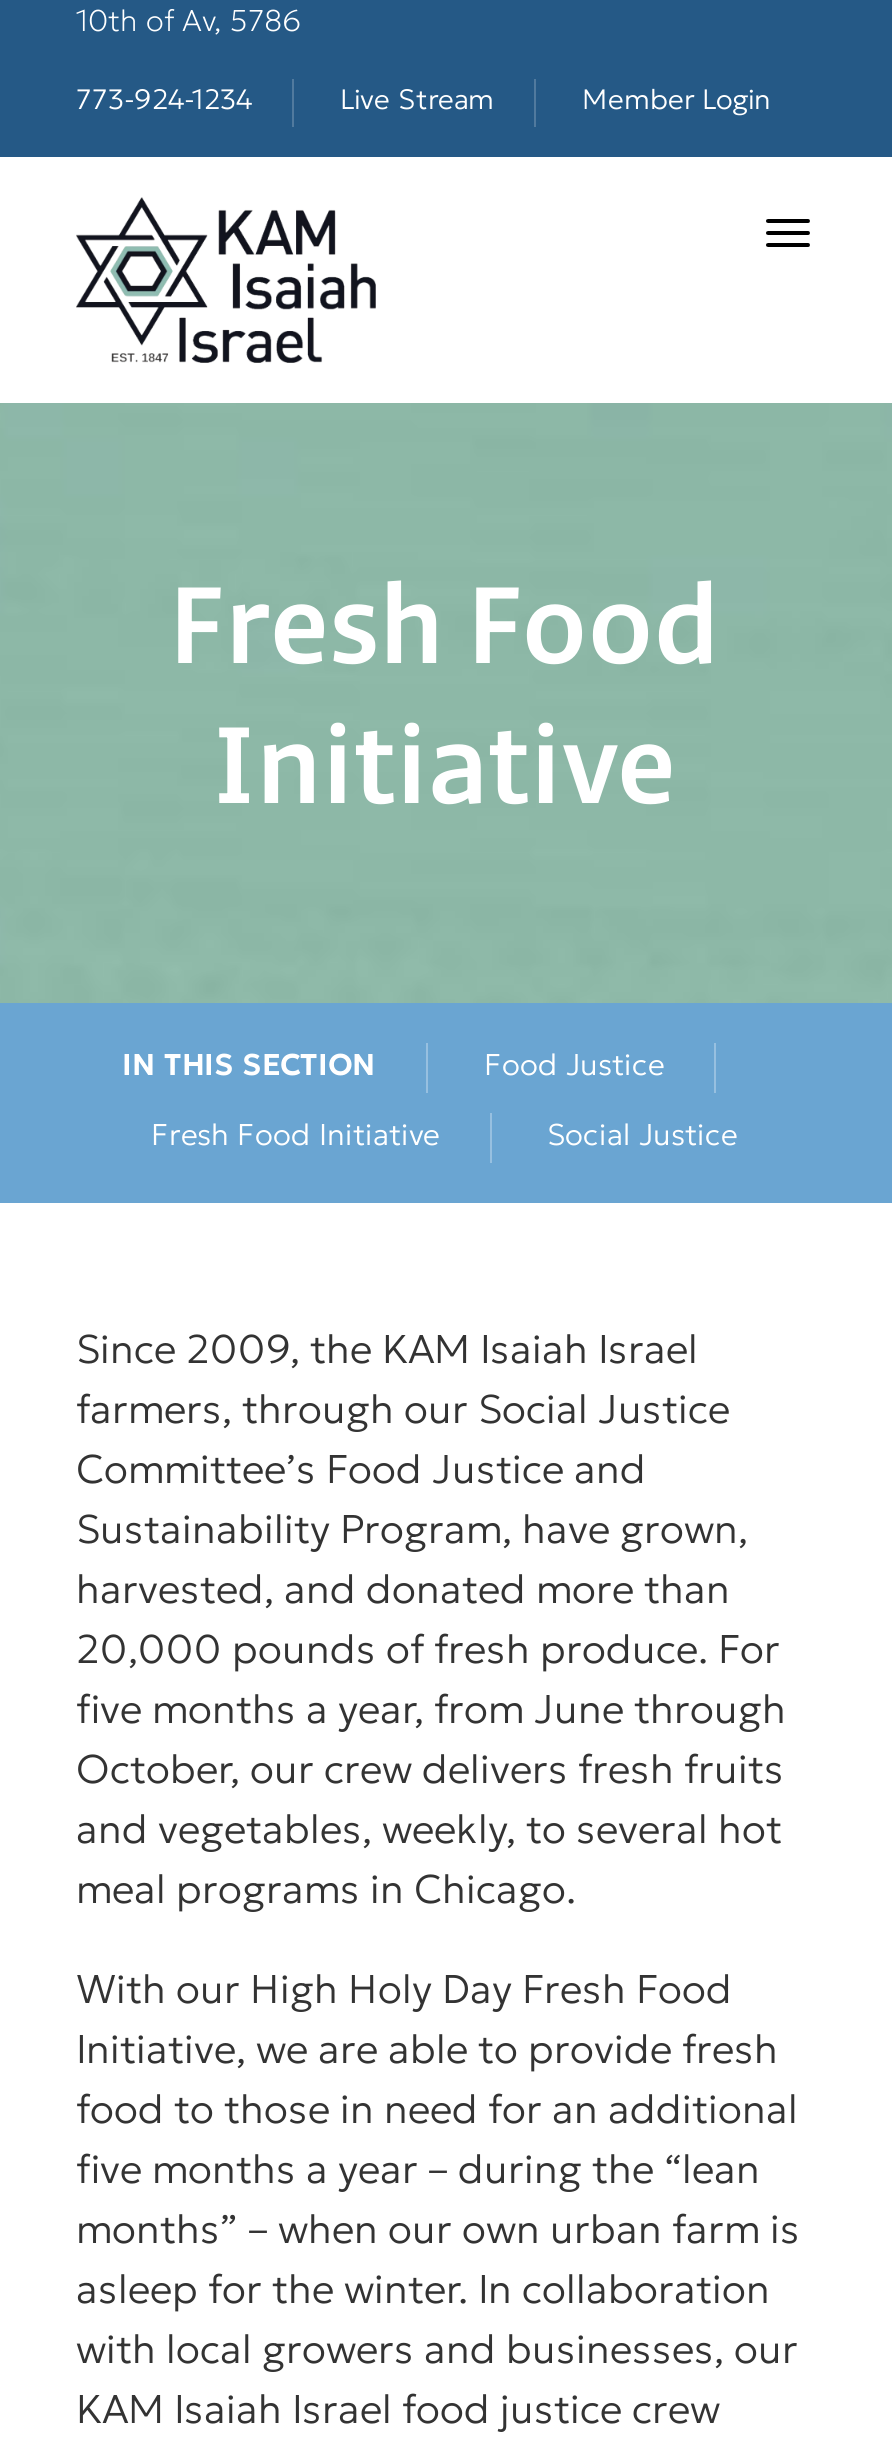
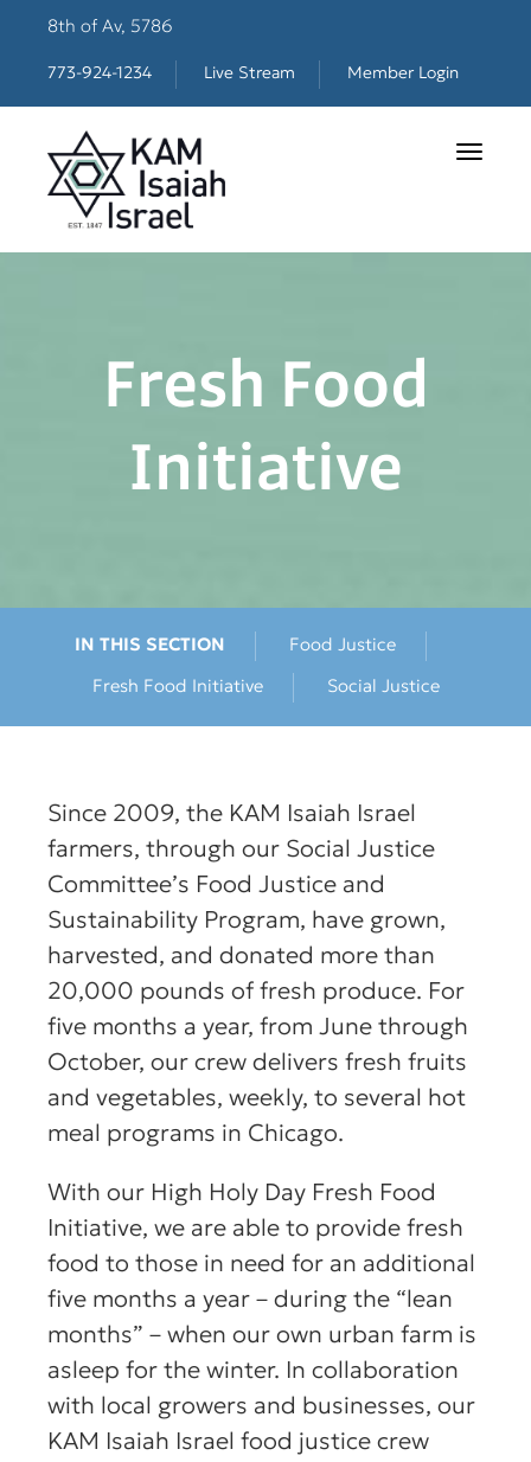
- 10th of Av, 5786
+ 8th of Av, 5786
